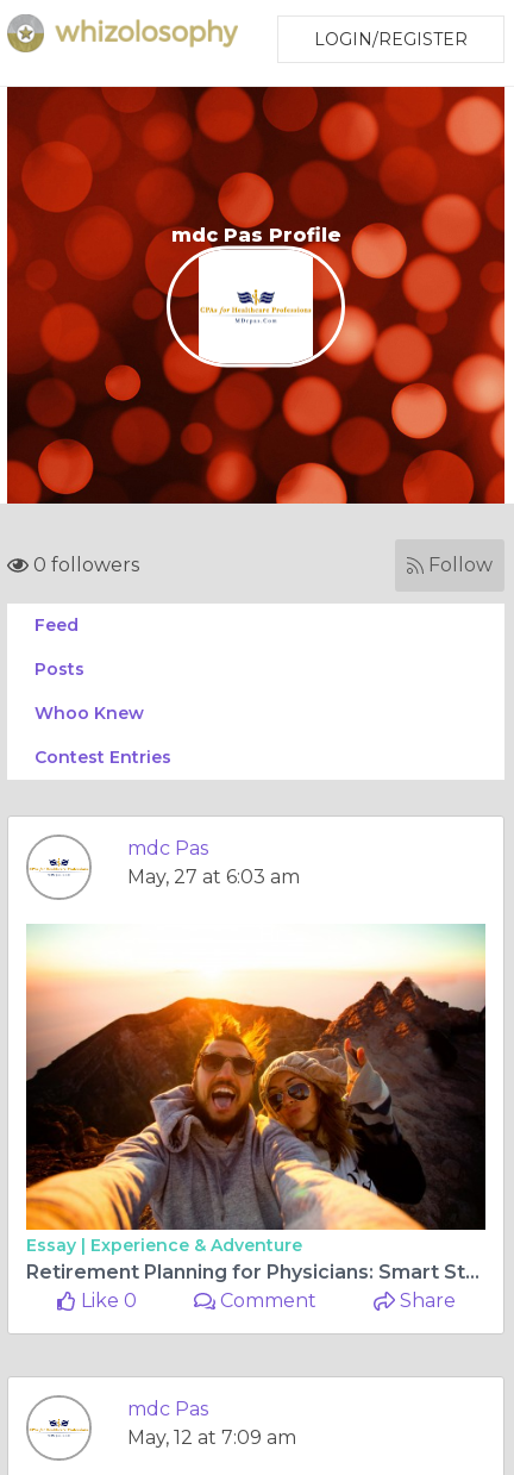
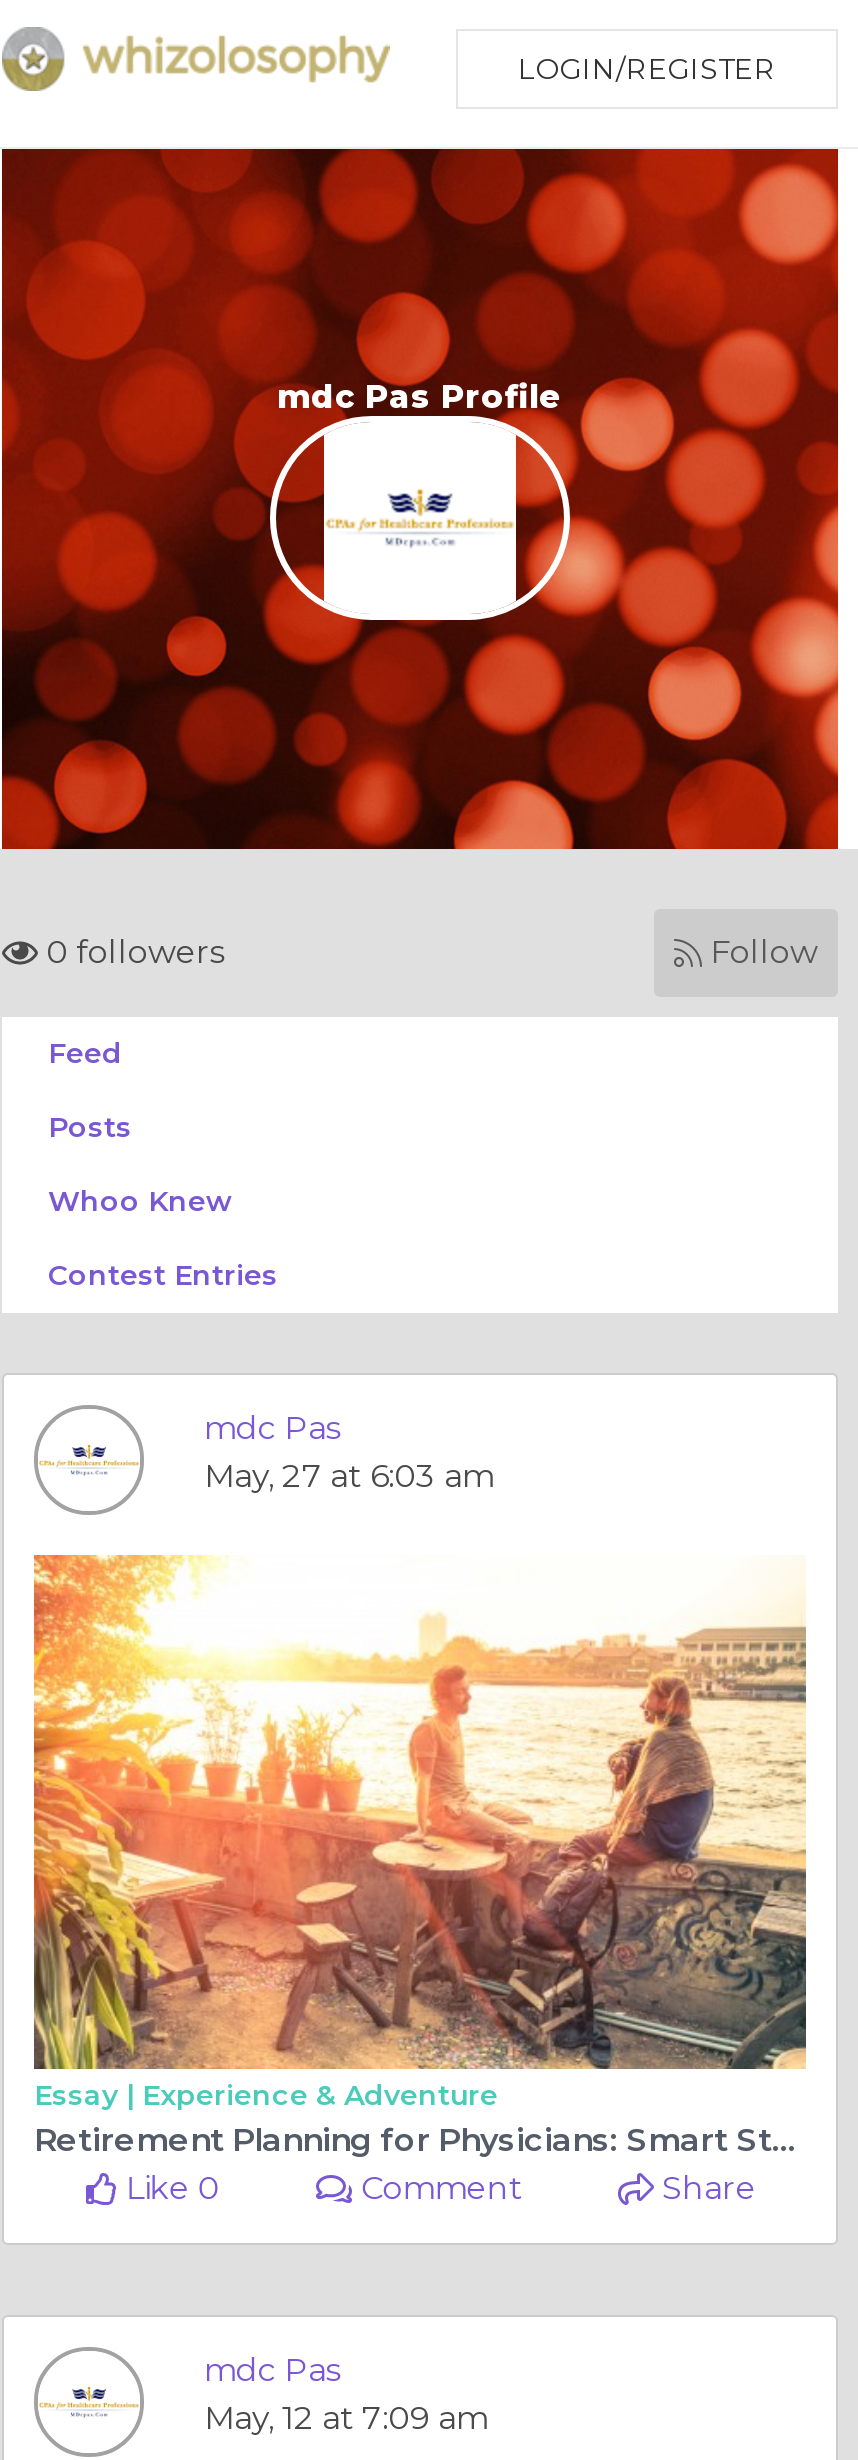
- [image]
+ [image]
